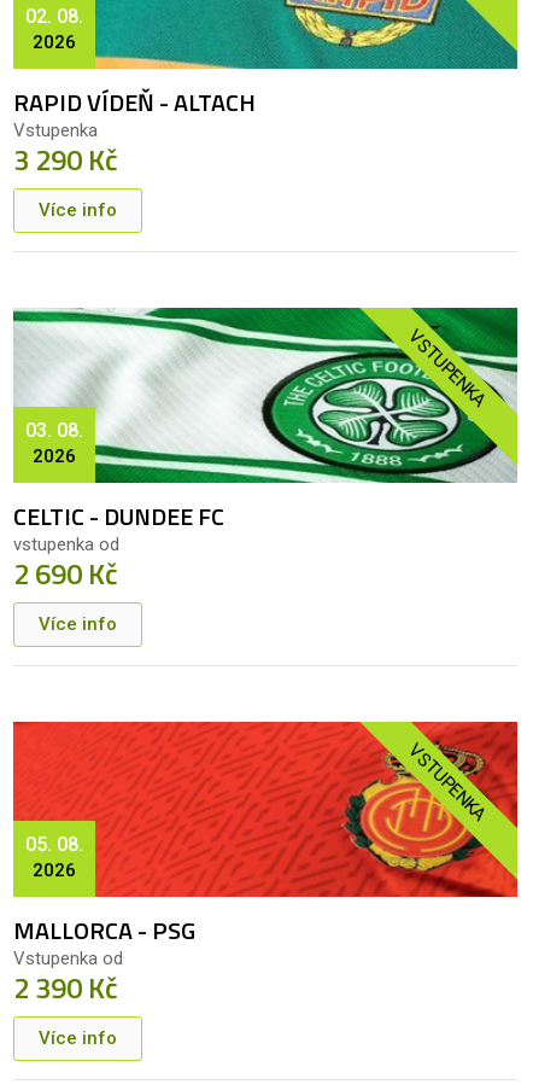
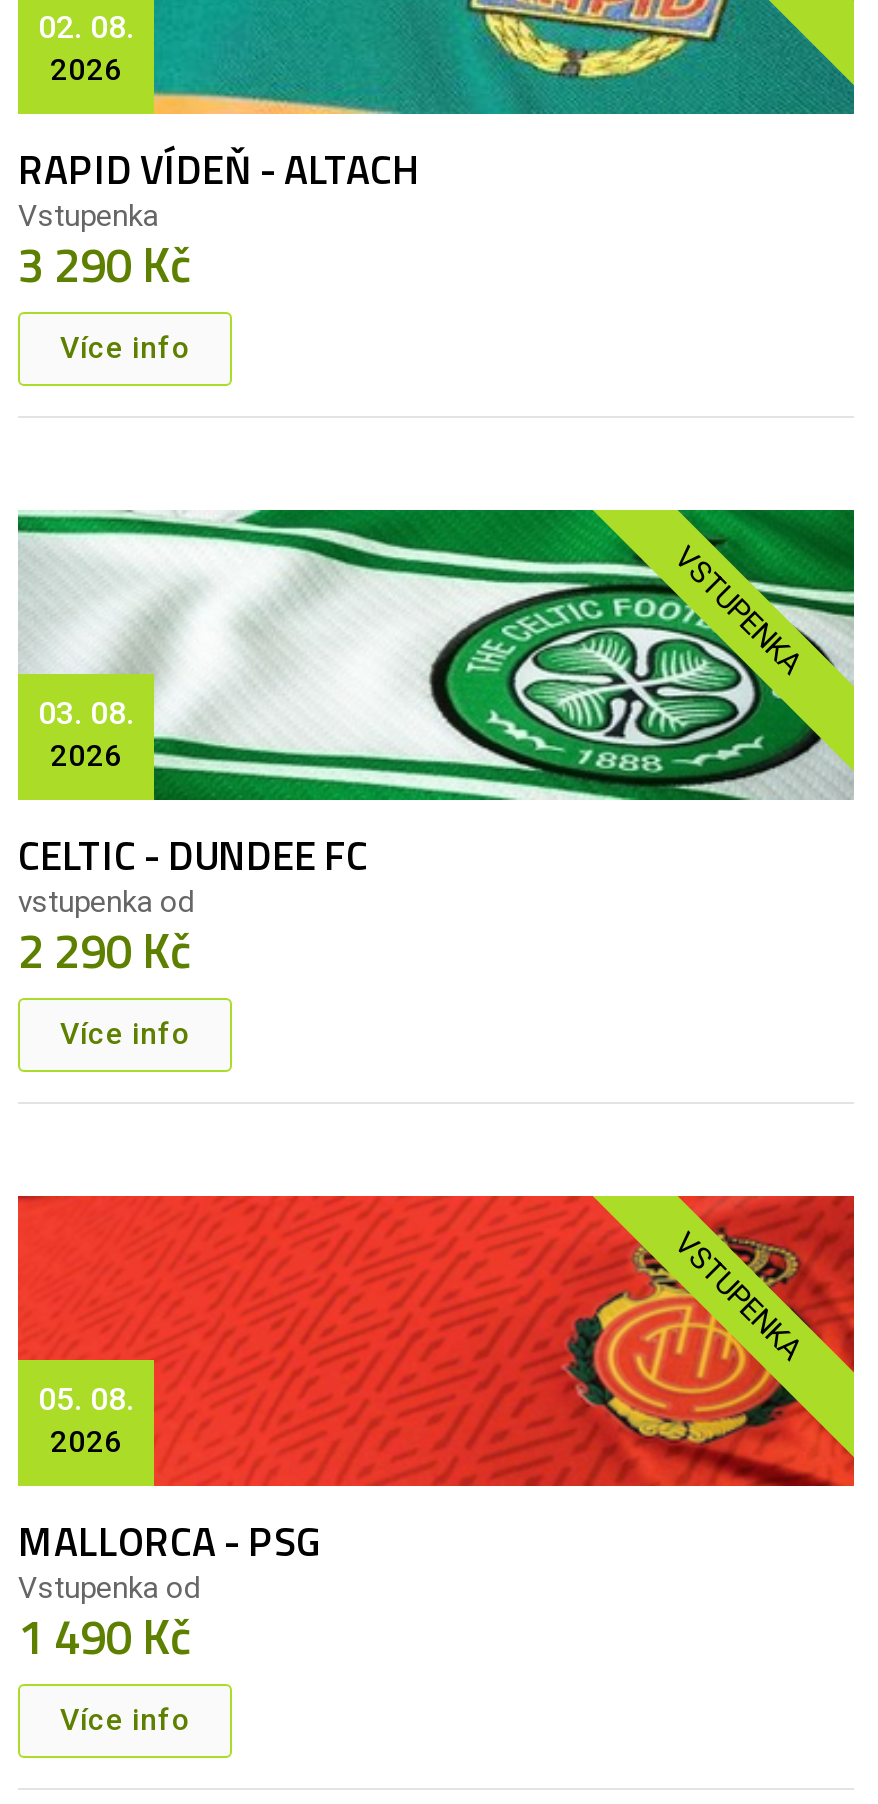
- 2 690 Kč
+ 2 290 Kč

- 2 390 Kč
+ 1 490 Kč
